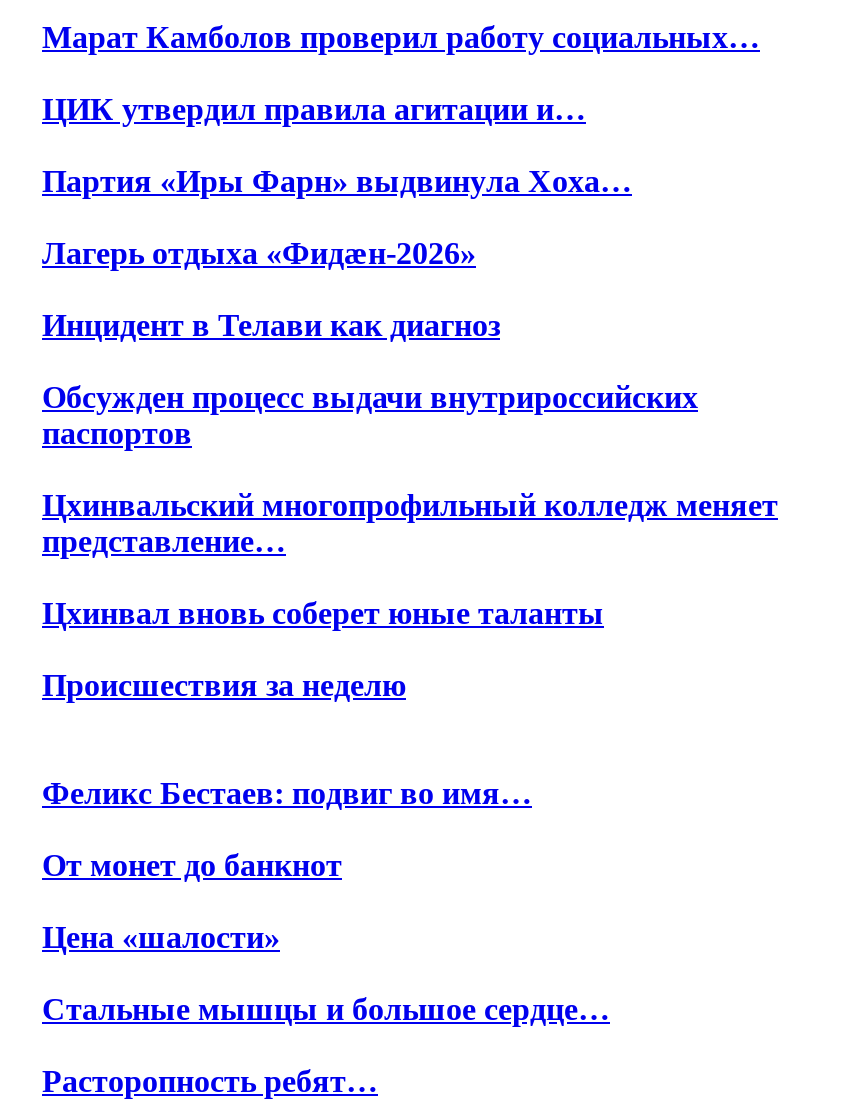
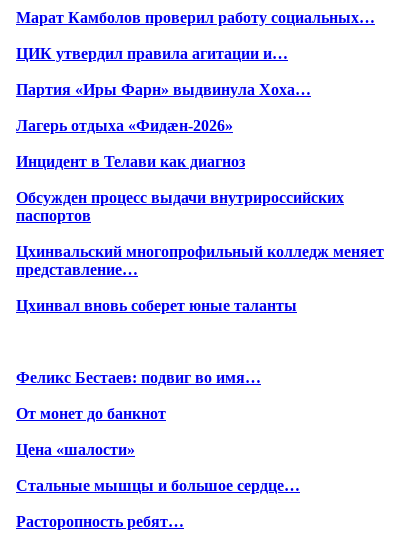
- Происшествия за неделю
